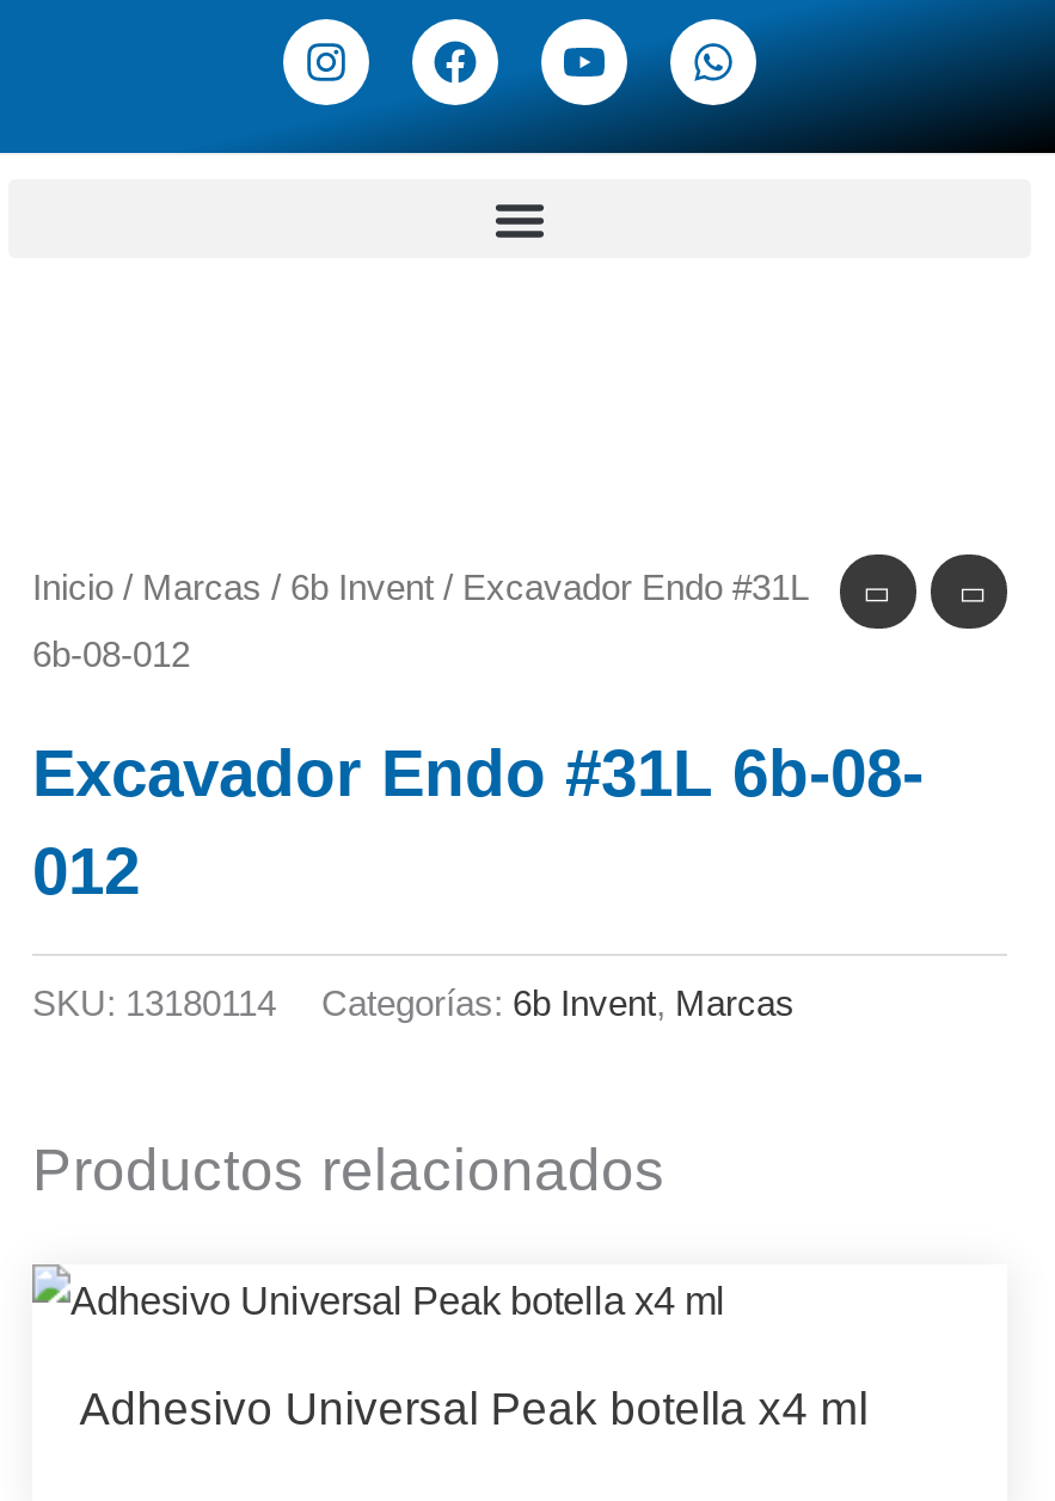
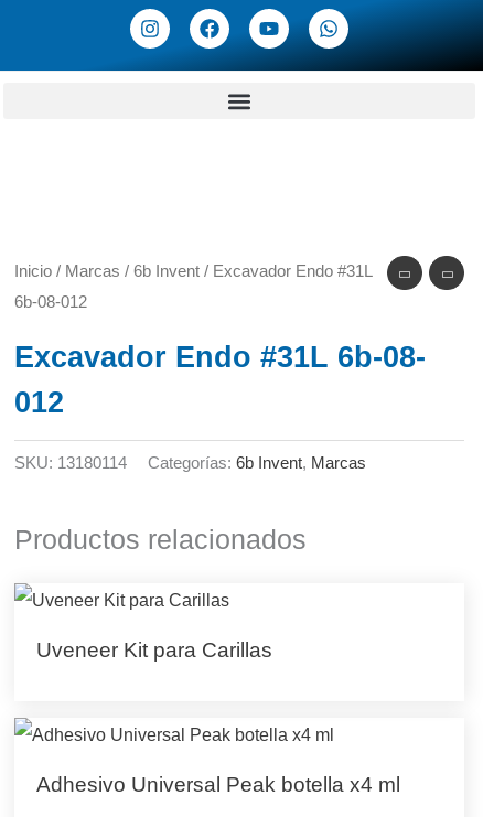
+ Uveneer Kit para Carillas
